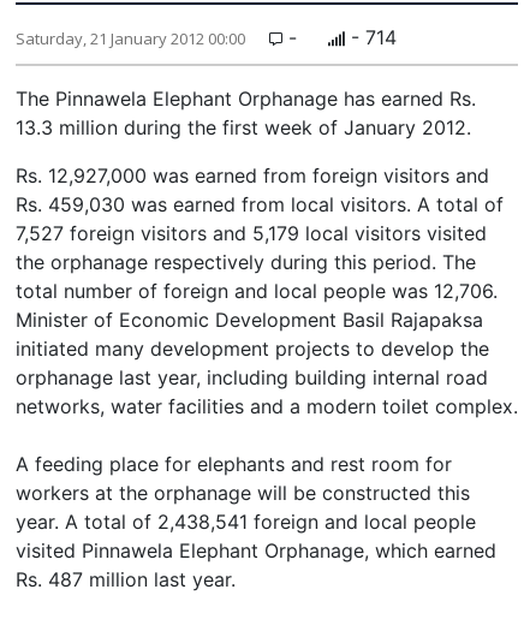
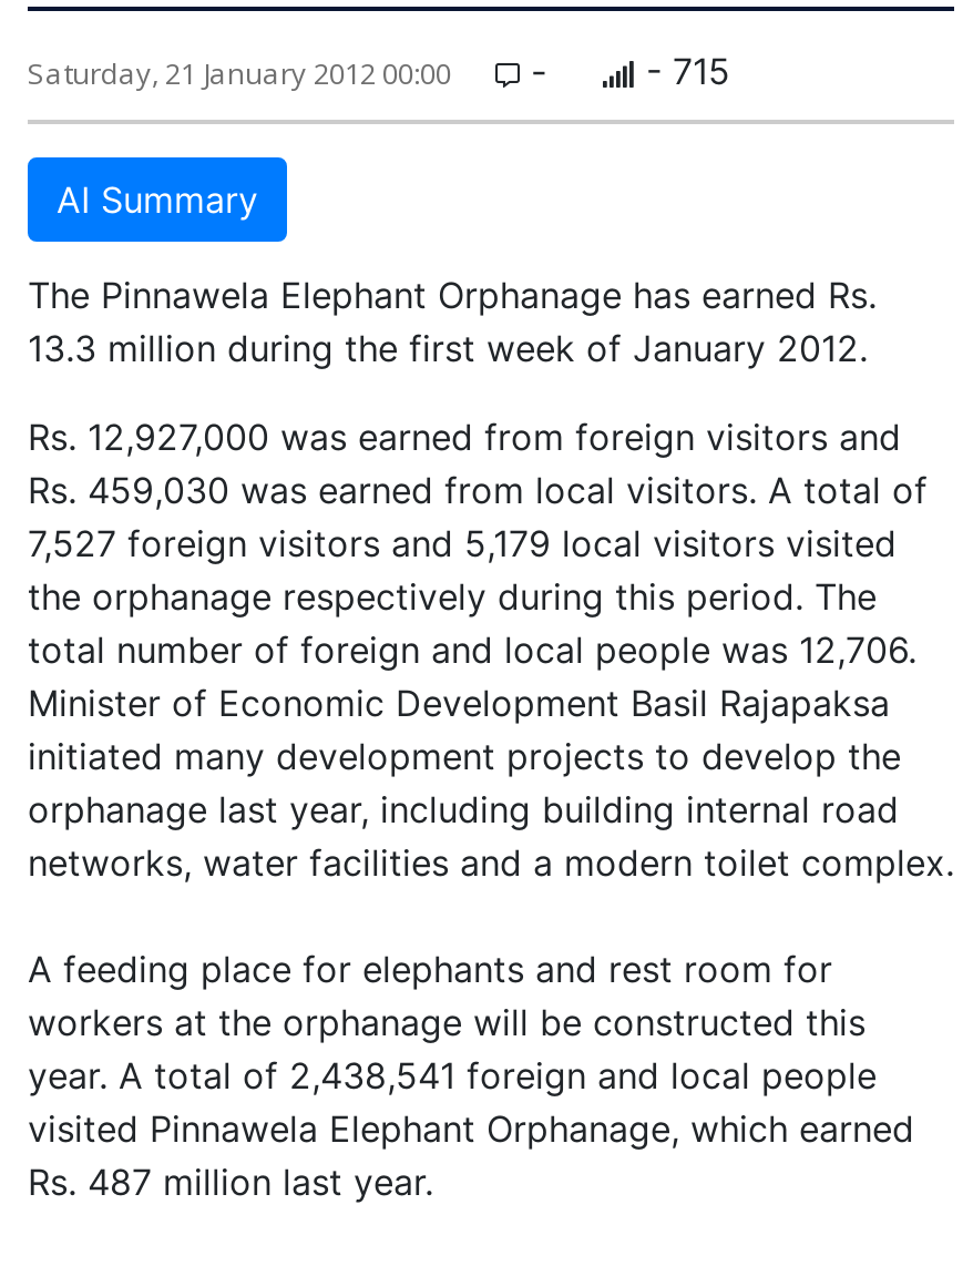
- - 714
+ - 715
+ AI Summary
